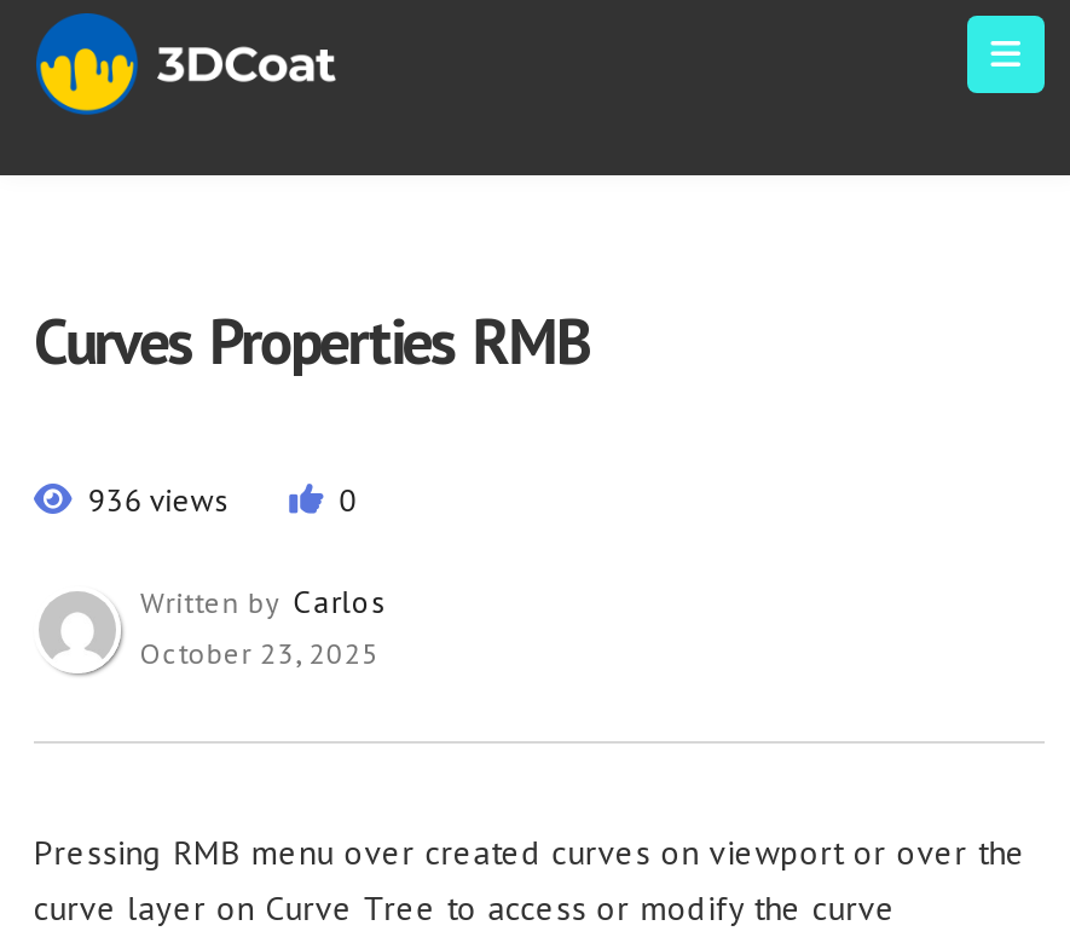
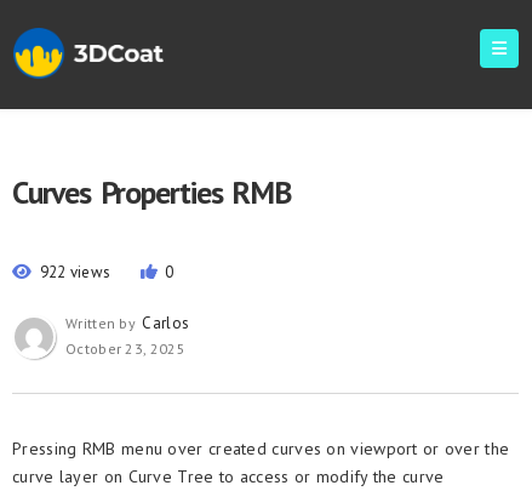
- 936 views
+ 922 views
